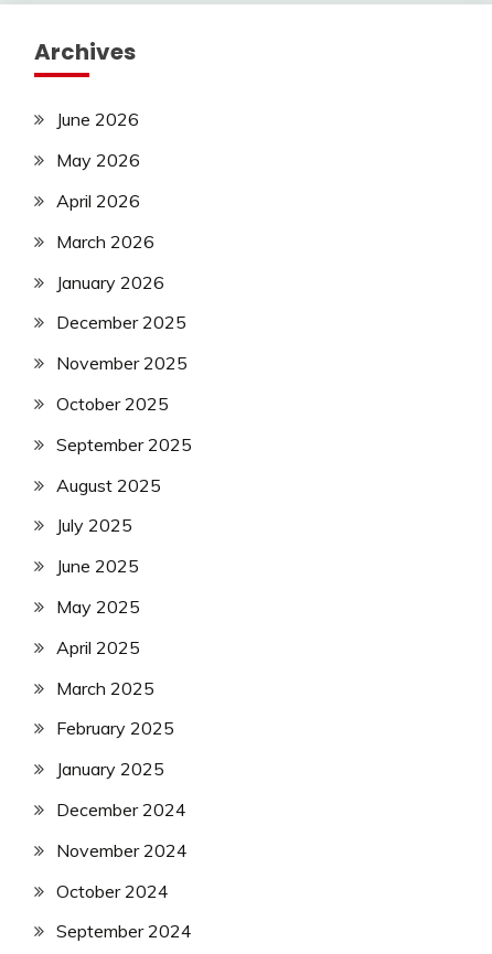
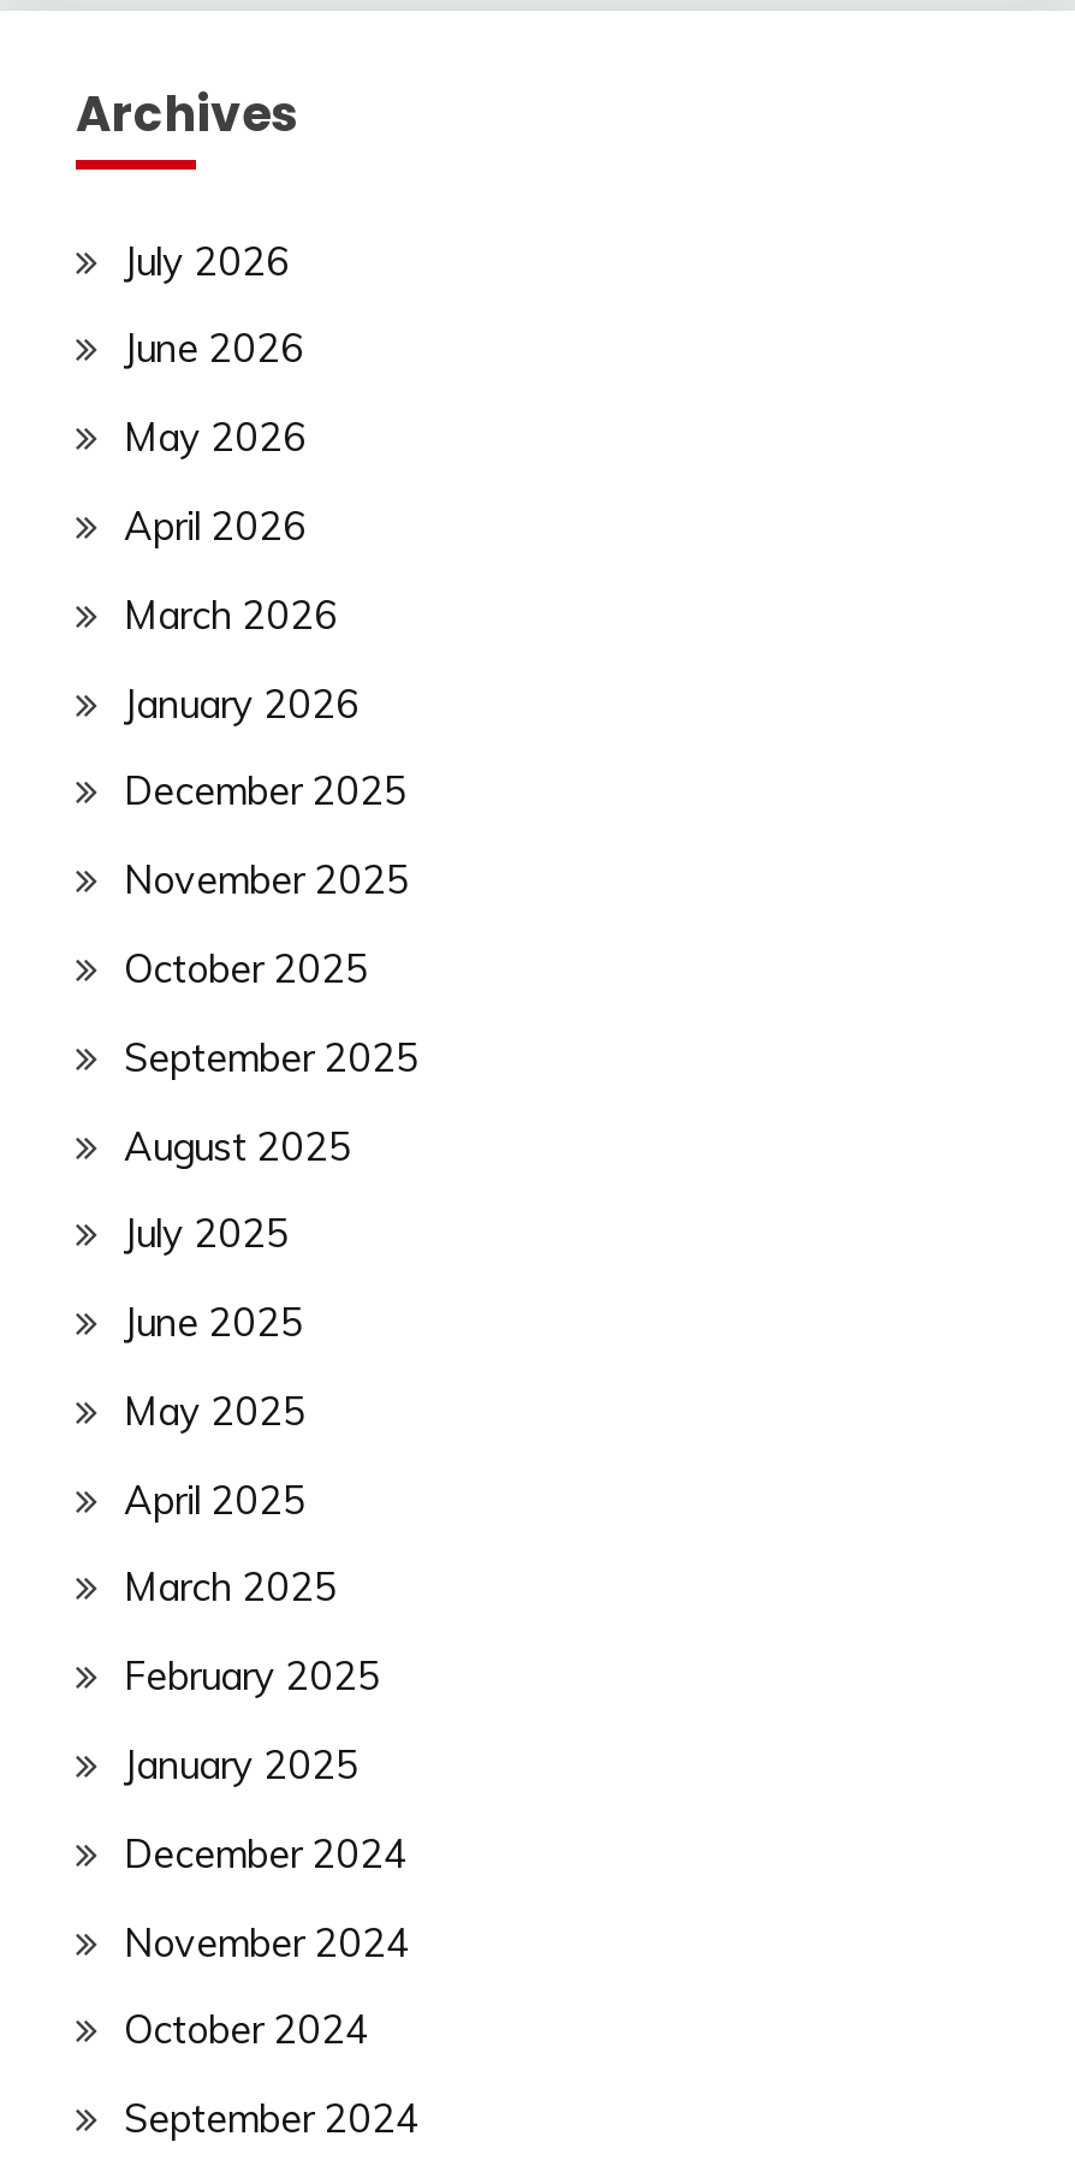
+ July 2026
